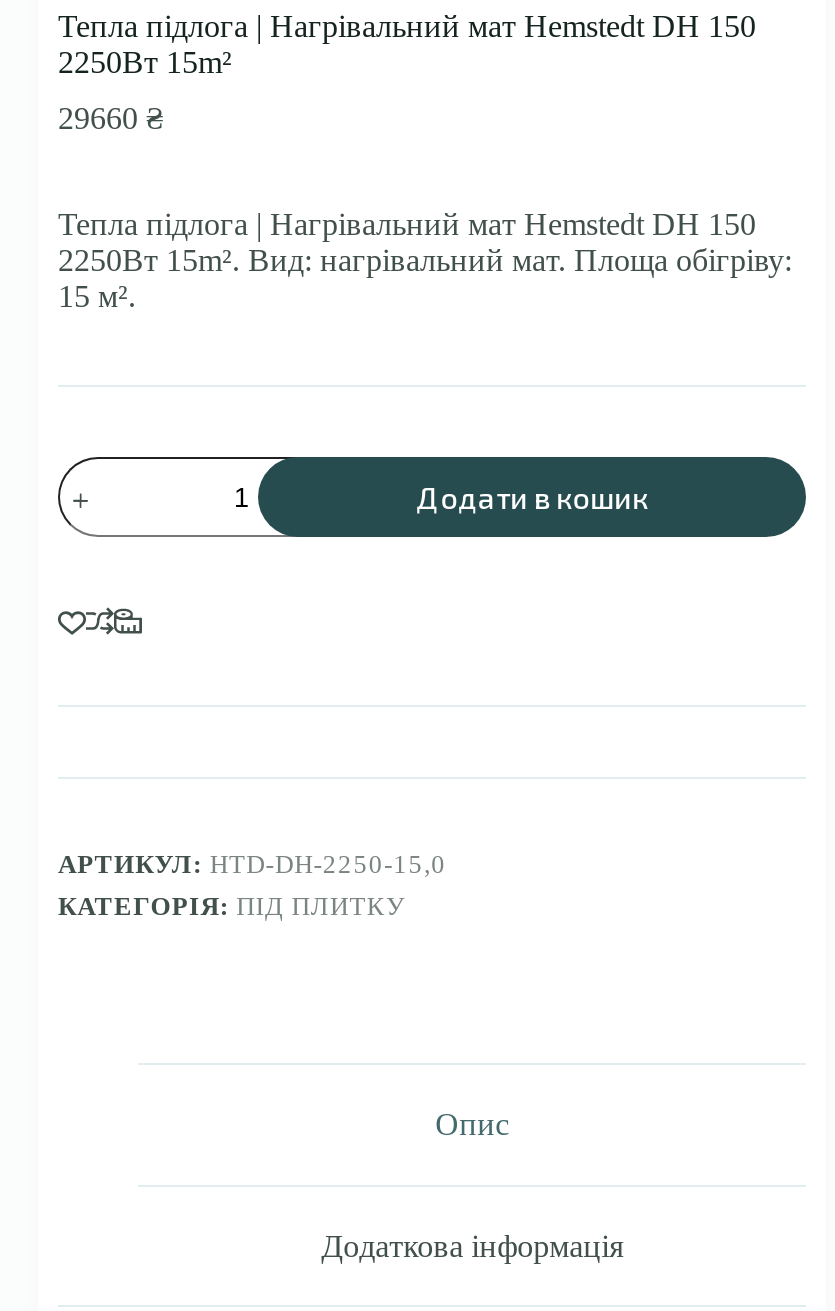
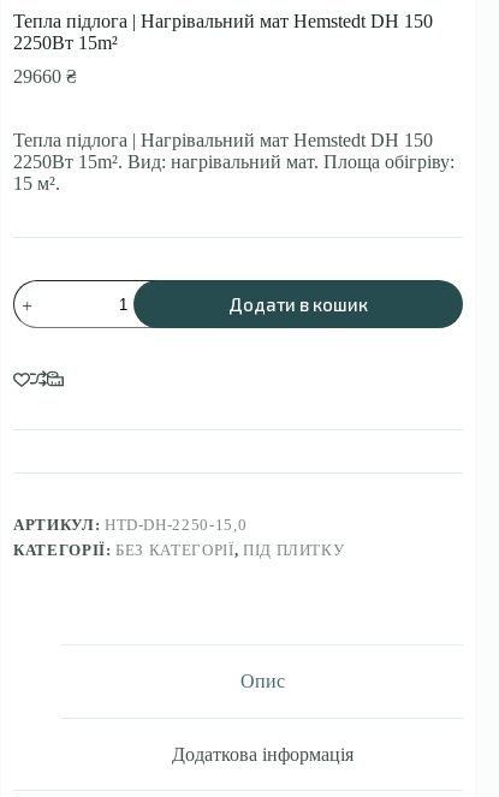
- КАТЕГОРІЯ: ПІД ПЛИТКУ
+ КАТЕГОРІЇ: БЕЗ КАТЕГОРІЇ, ПІД ПЛИТКУ
